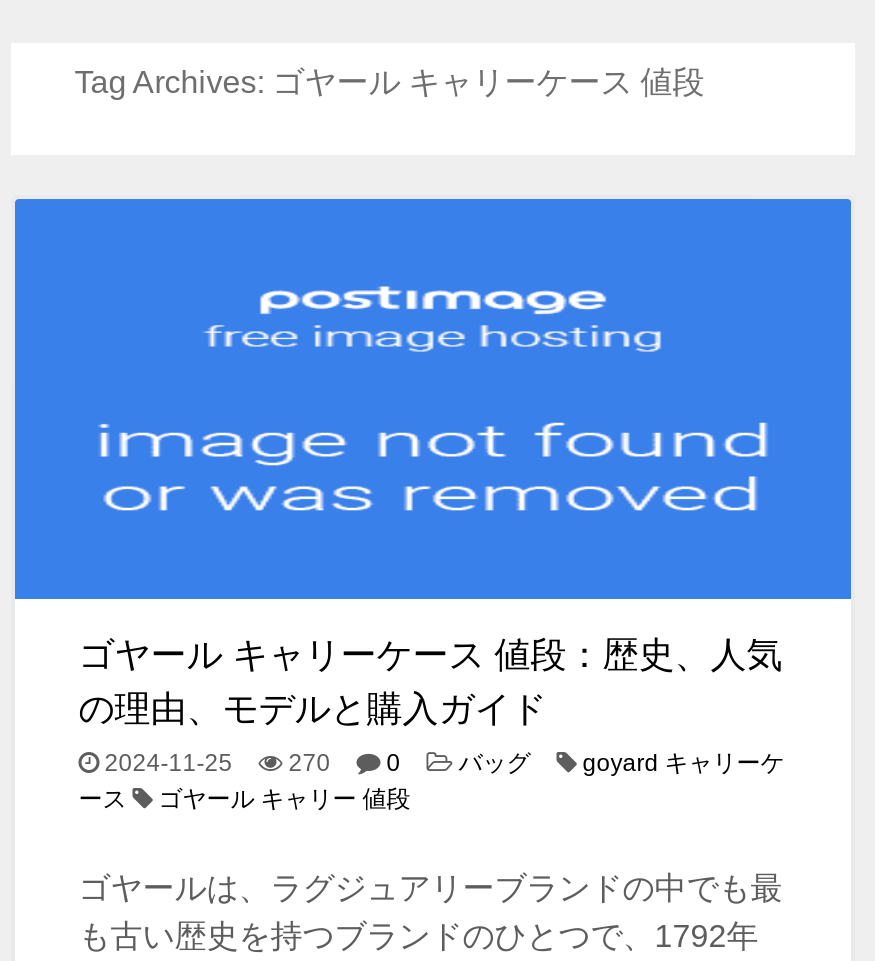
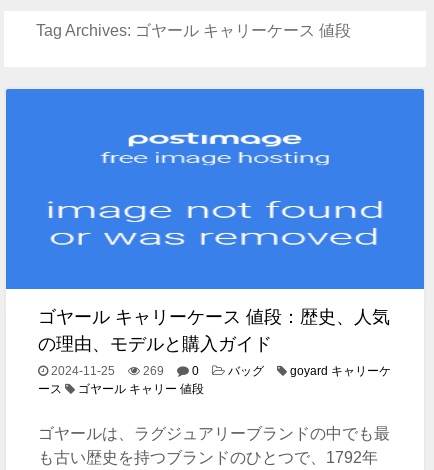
- 2024-11-25 270 0
+ 2024-11-25 269 0
